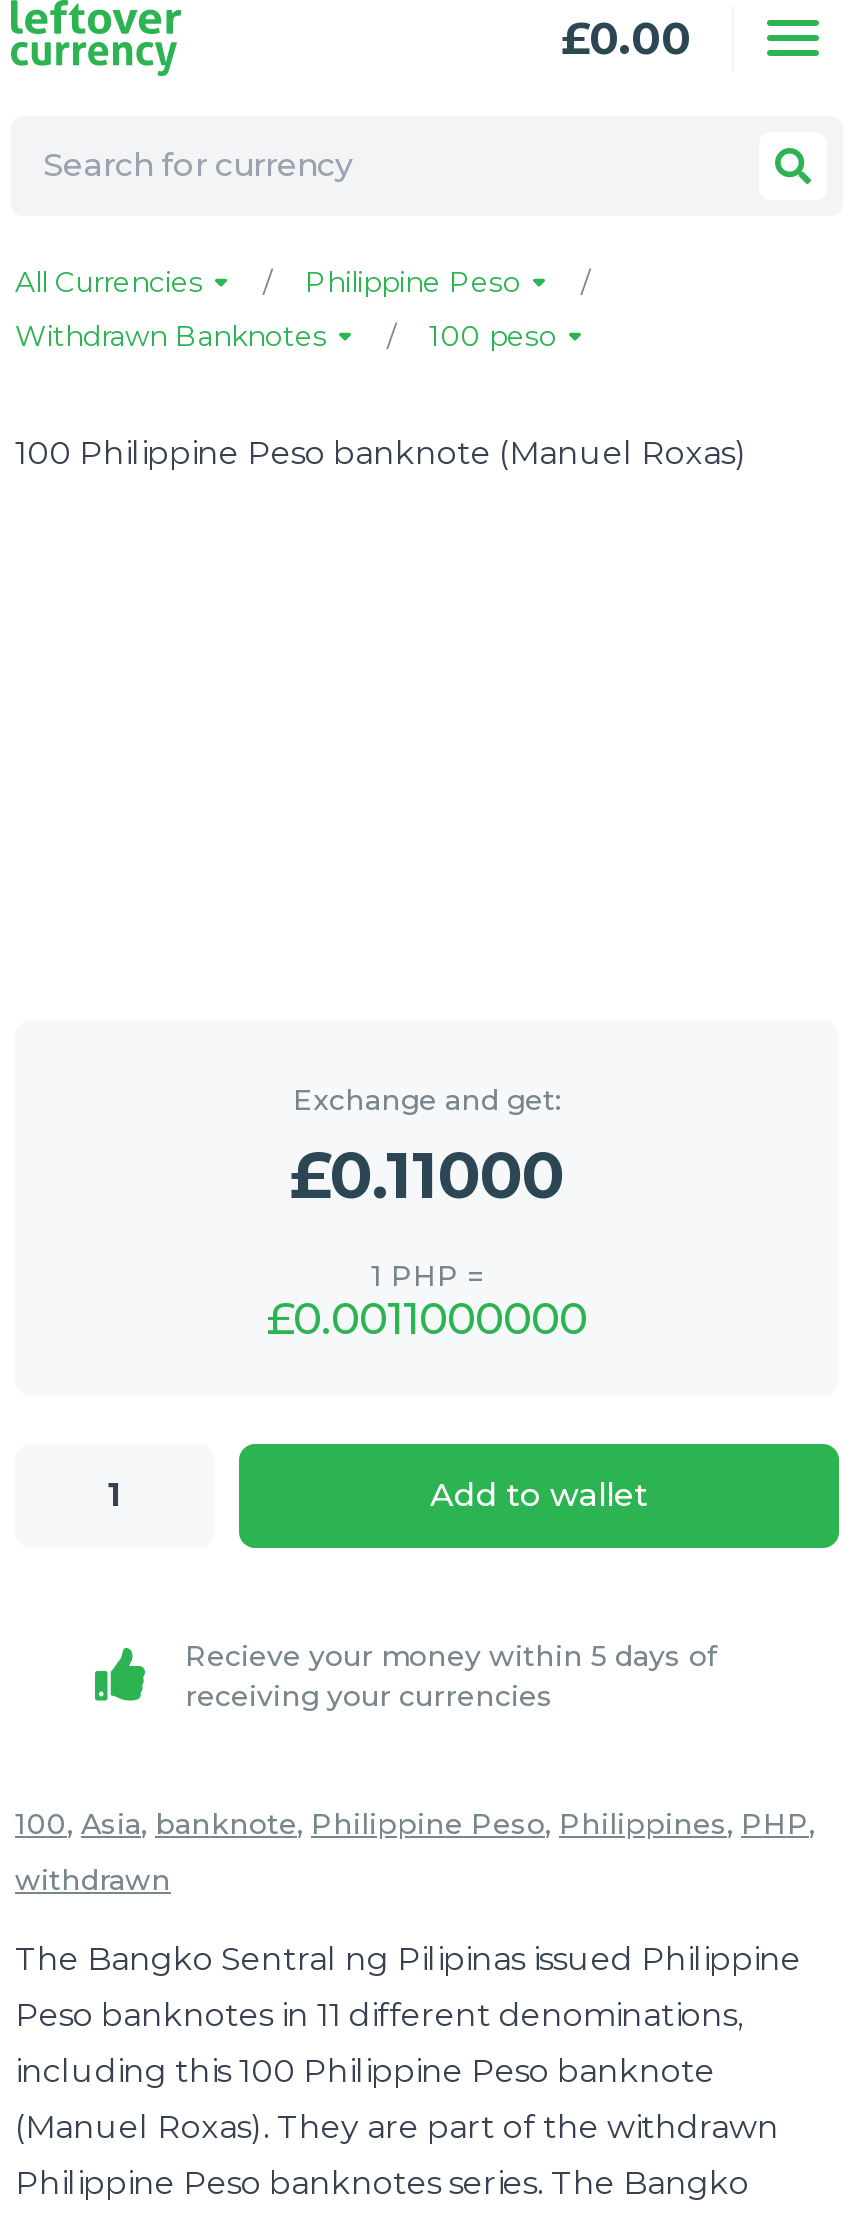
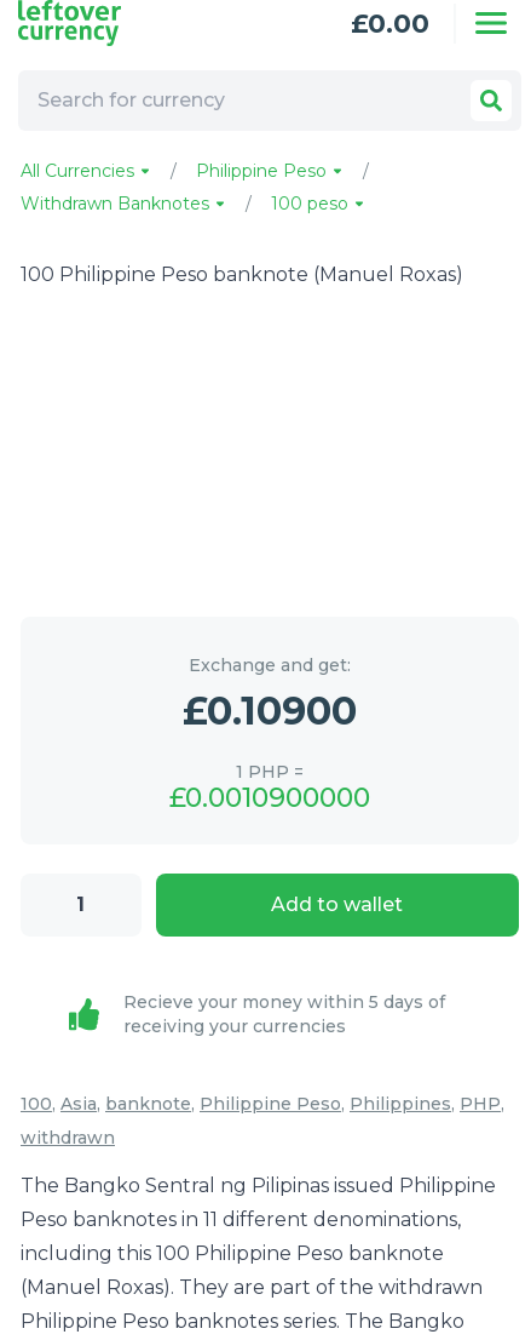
- £0.11000
+ £0.10900

- £0.0011000000
+ £0.0010900000
